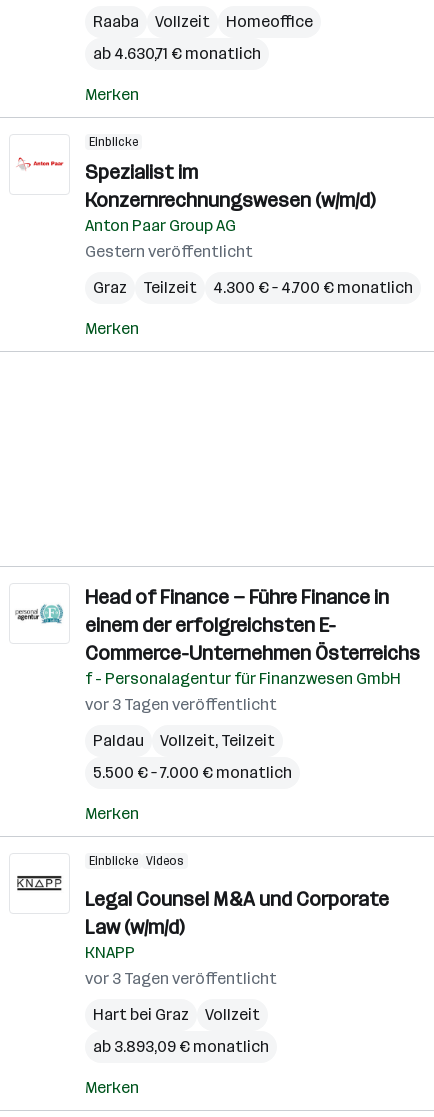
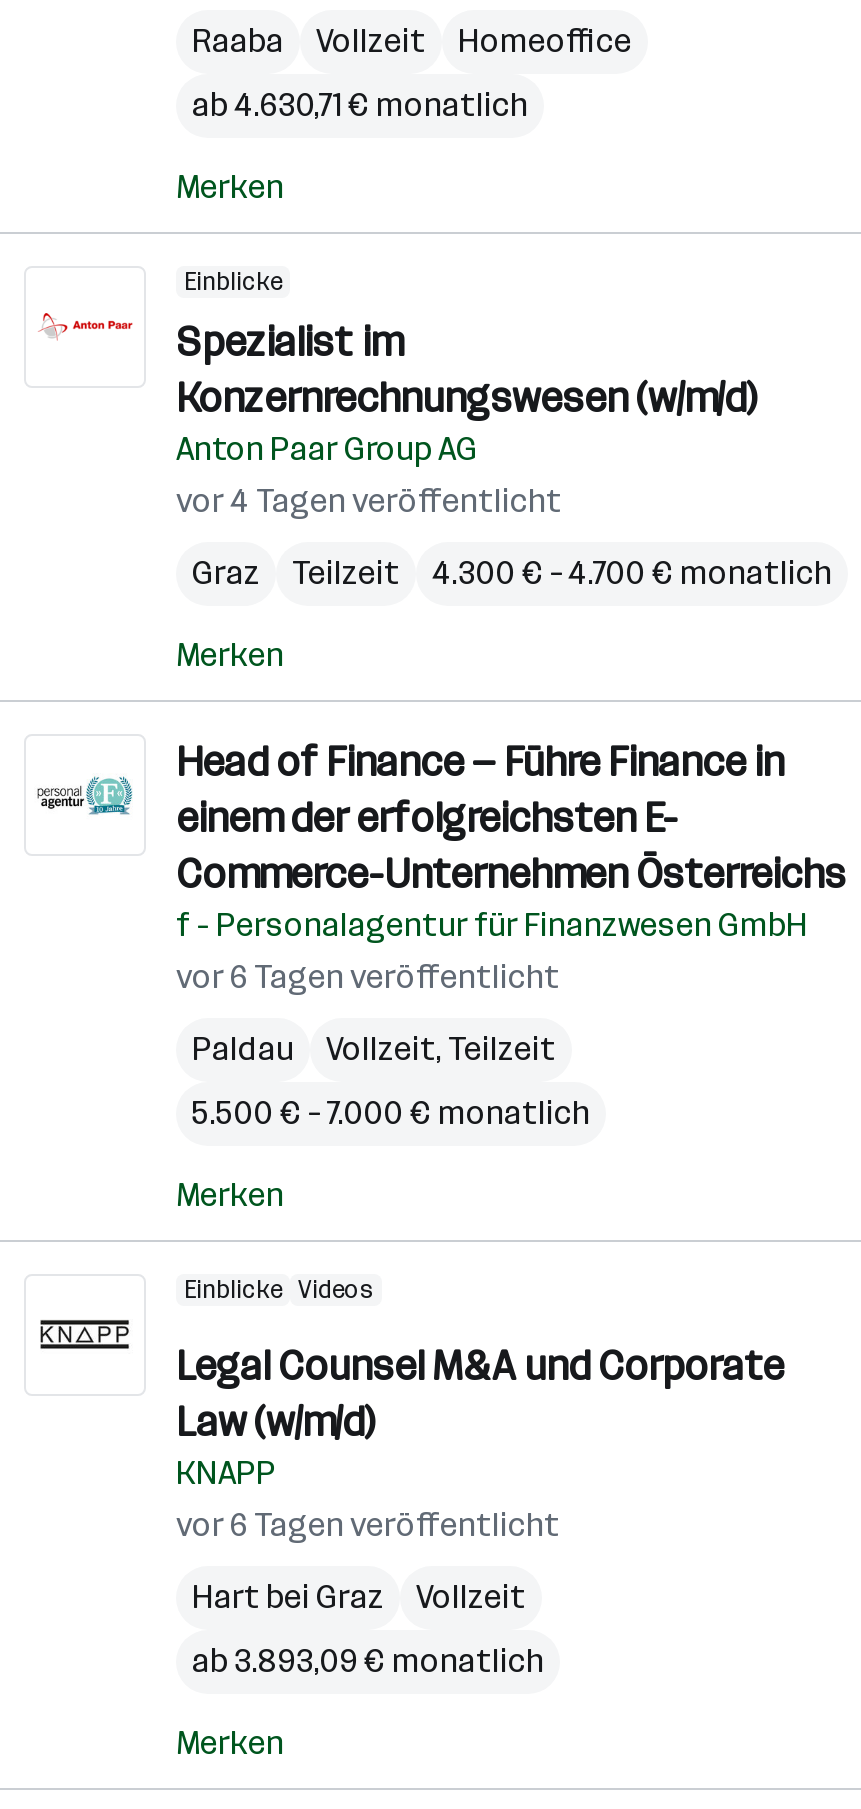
- Gestern veröffentlicht
+ vor 4 Tagen veröffentlicht

- vor 3 Tagen veröffentlicht
+ vor 6 Tagen veröffentlicht

- vor 3 Tagen veröffentlicht
+ vor 6 Tagen veröffentlicht
